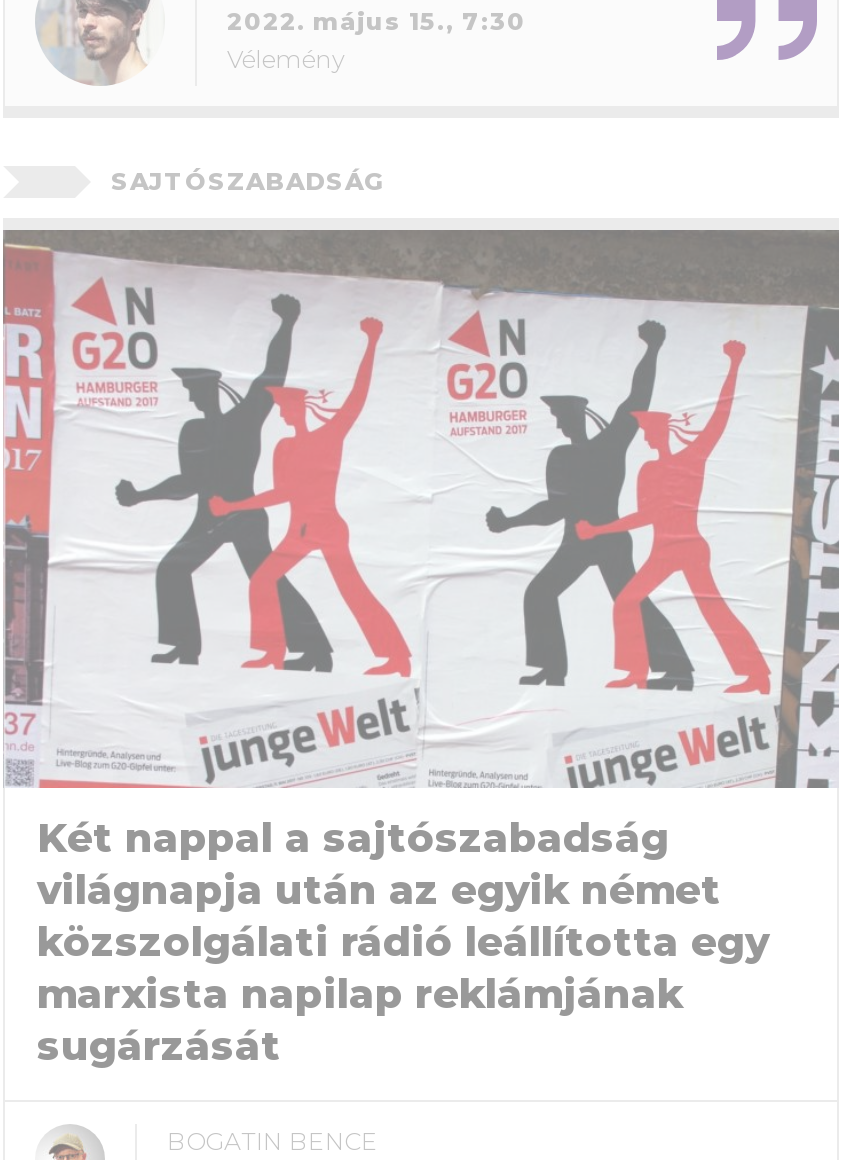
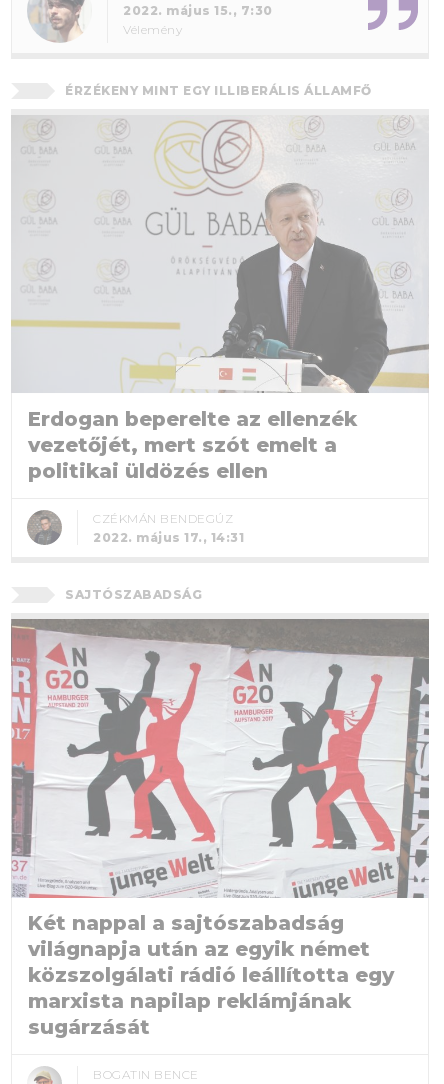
+ [image]
+ Erdogan beperelte az ellenzék
+ vezetőjét, mert szót emelt a
+ politikai üldözés ellen
+ CZÉKMÁN BENDEGÚZ
+ 2022. május 17., 14:31

+ [image]

+ ÉRZÉKENY MINT EGY ILLIBERÁLIS ÁLLAMFŐ
